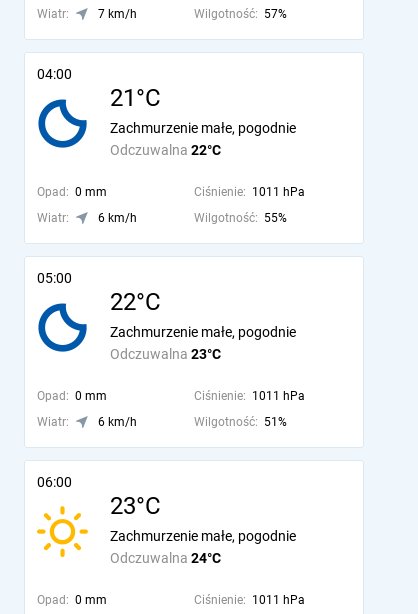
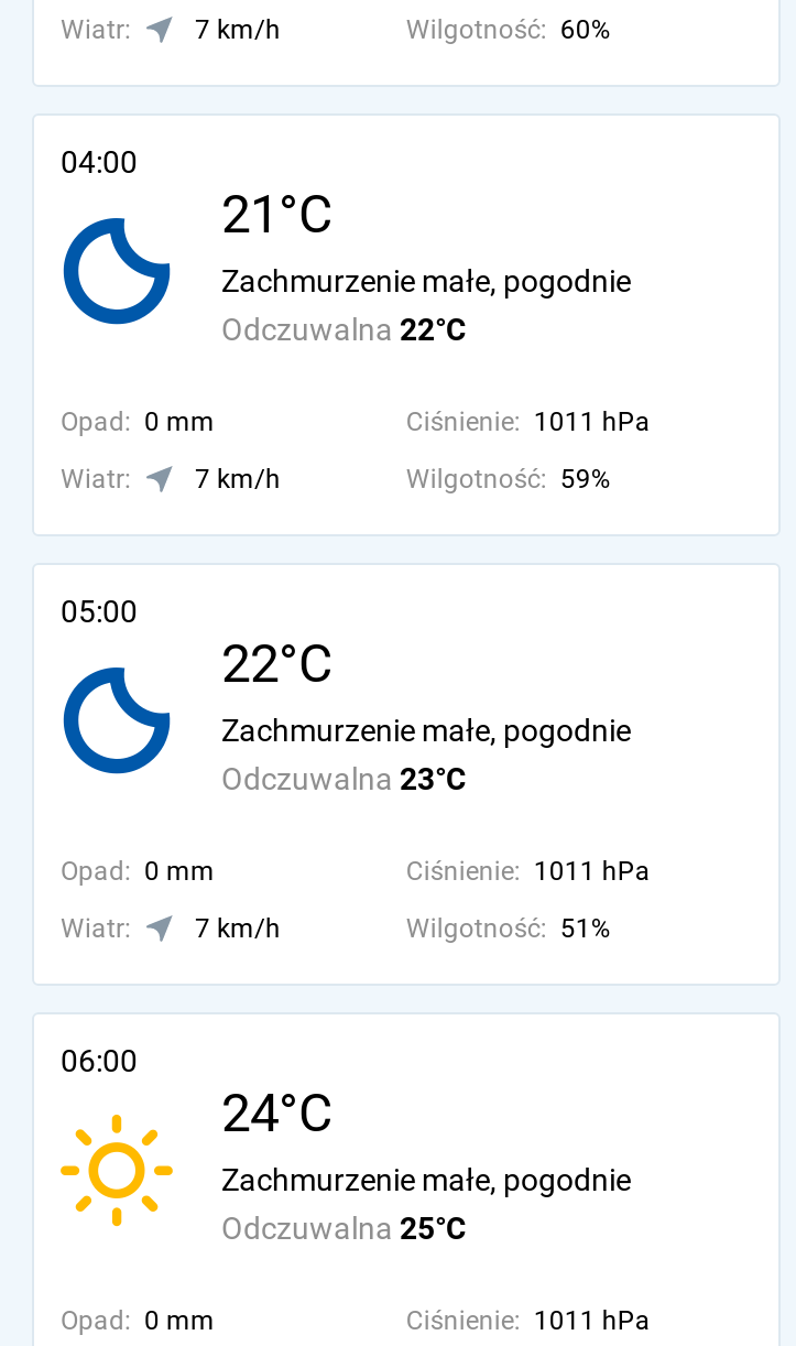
- Wilgotność: 57%
+ Wilgotność: 60%

- 6 km/h
+ 7 km/h

- Wilgotność: 55%
+ Wilgotność: 59%

- 6 km/h
+ 7 km/h

- 23°C
+ 24°C

- Odczuwalna 24°C
+ Odczuwalna 25°C
